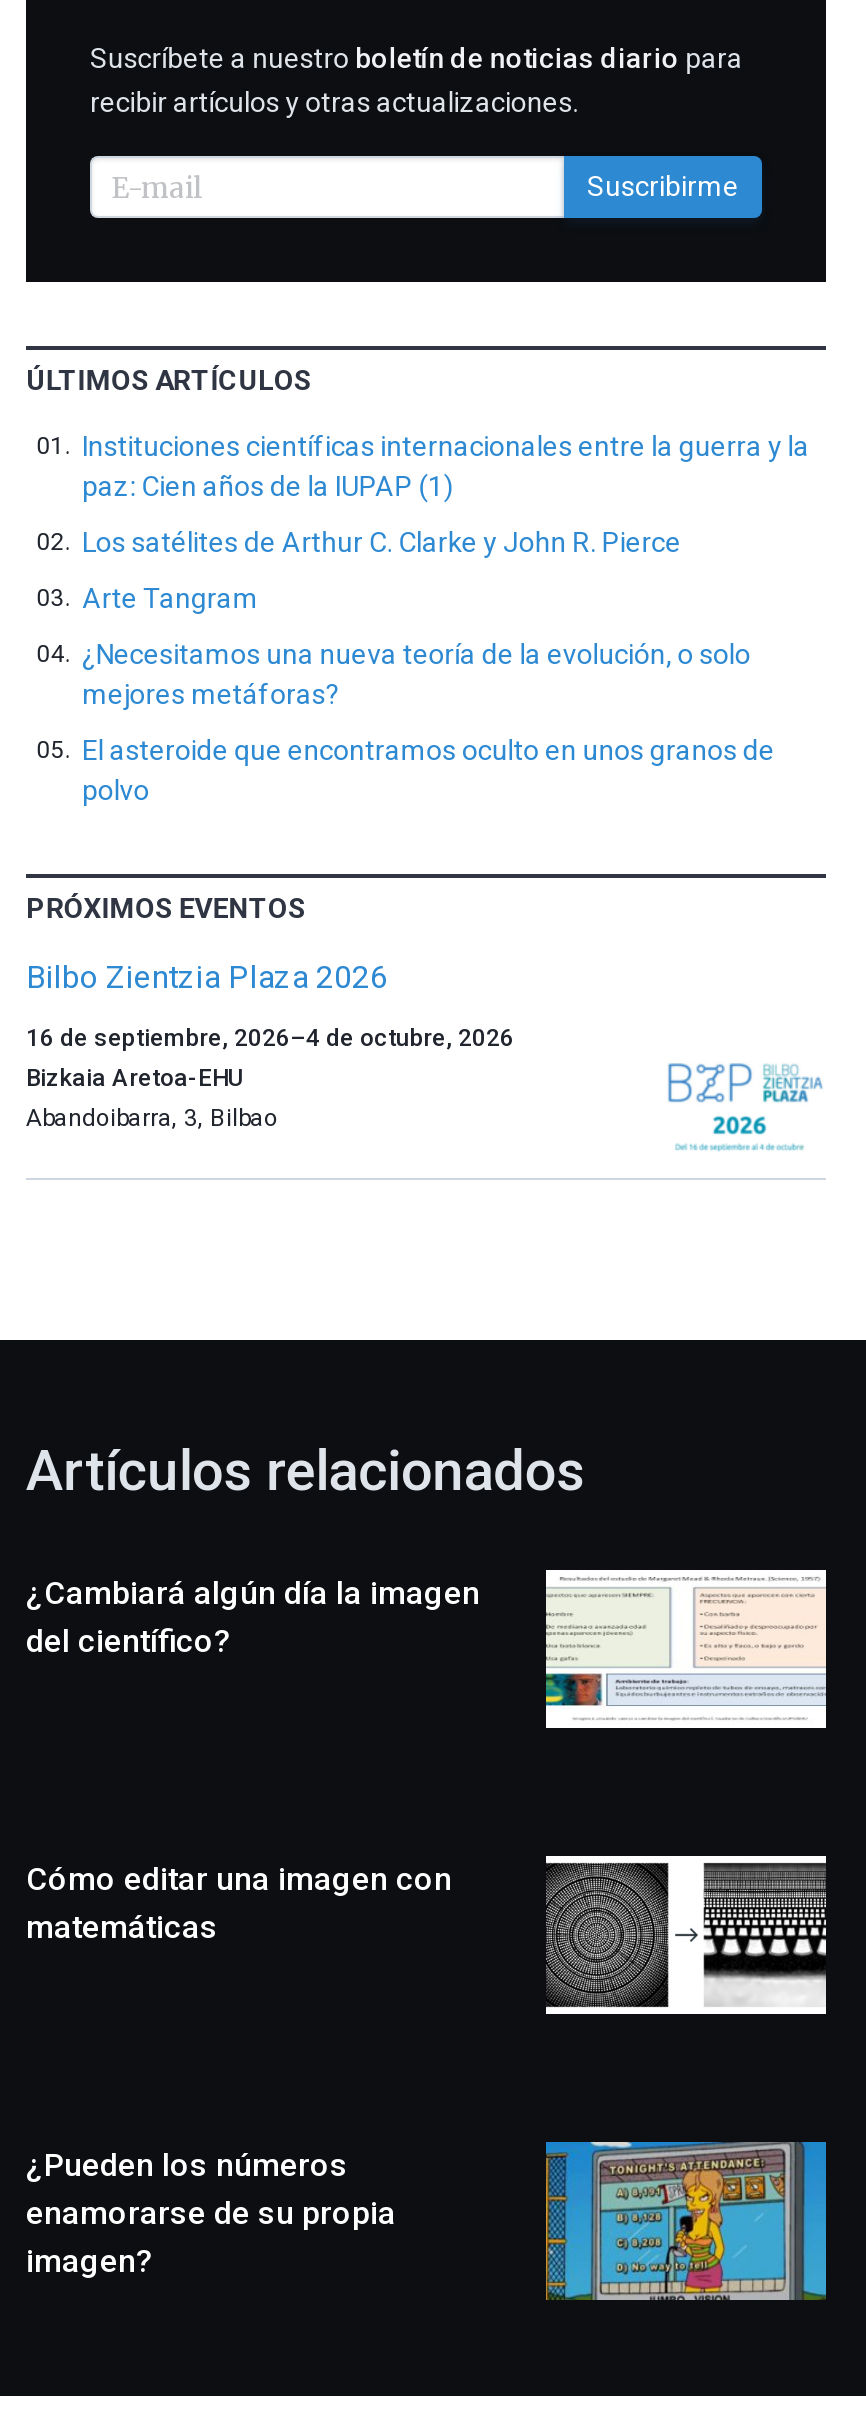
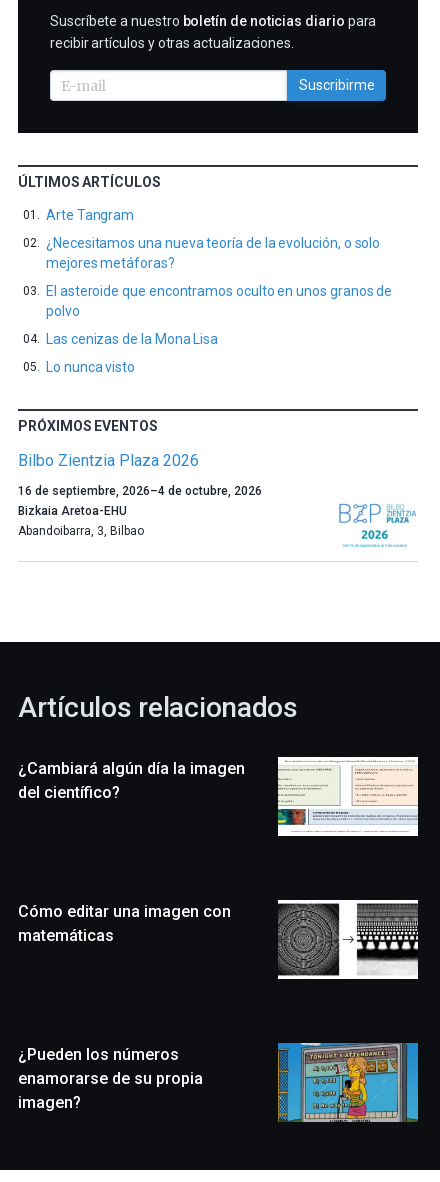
- Instituciones científicas internacionales entre la guerra y la
- paz: Cien años de la IUPAP (1)
- Los satélites de Arthur C. Clarke y John R. Pierce

moved up: Arte Tangram | ¿Necesitamos una nueva teoría de la evolución, o solo | mejores metáforas? | El asteroide que encontramos oculto en unos granos de | polvo

+ Las cenizas de la Mona Lisa
+ Lo nunca visto
